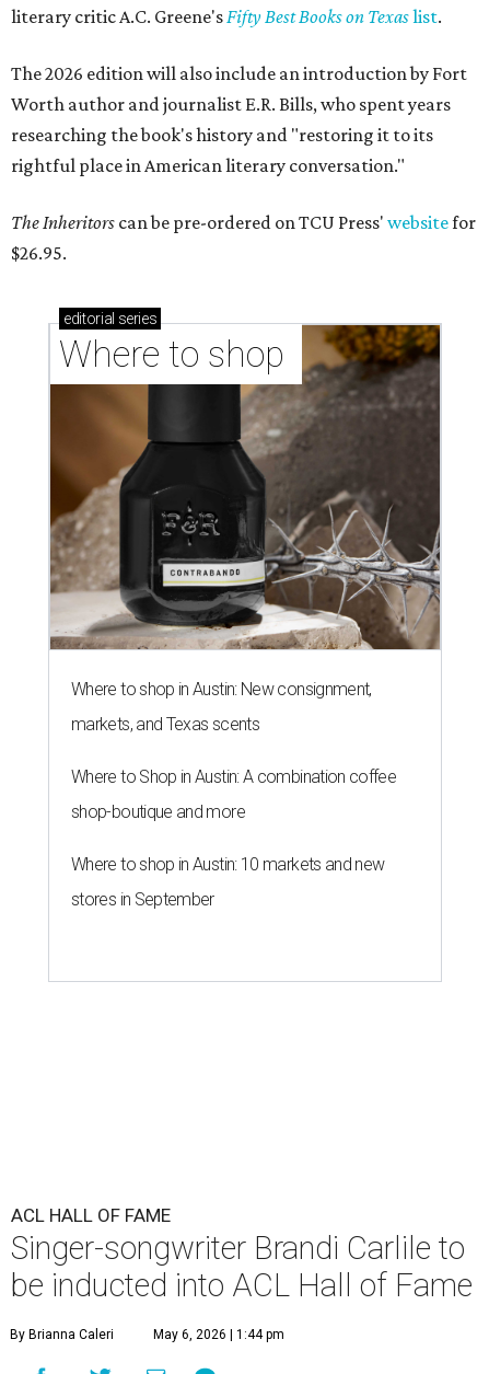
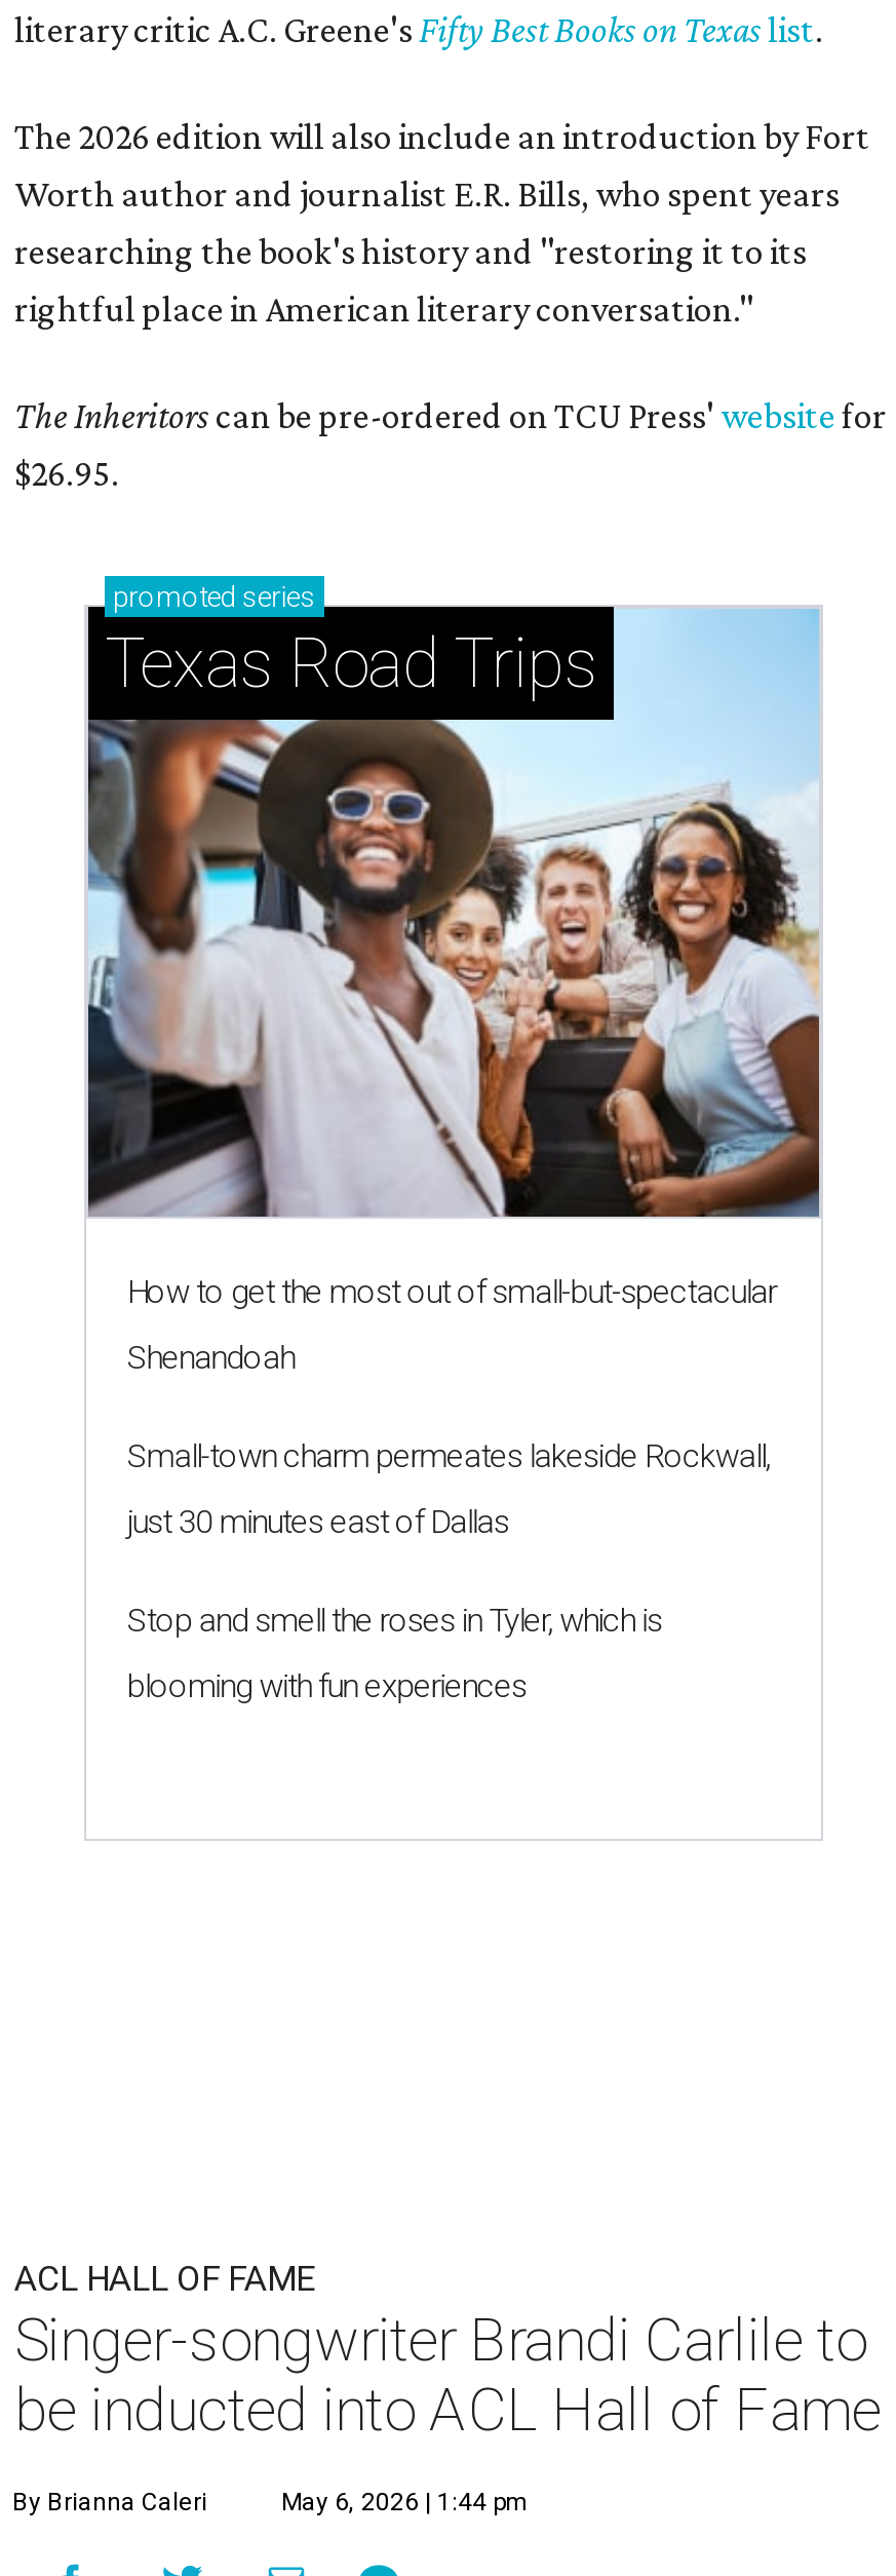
- [image]
- editorial series
- Where to shop
+ [image]
+ promoted series
+ Texas Road Trips

- Where to shop in Austin: New consignment,
+ How to get the most out of small-but-spectacular

- markets, and Texas scents
+ Shenandoah

- Where to Shop in Austin: A combination coffee
+ Small-town charm permeates lakeside Rockwall,

- shop-boutique and more
+ just 30 minutes east of Dallas

- Where to shop in Austin: 10 markets and new
+ Stop and smell the roses in Tyler, which is

- stores in September
+ blooming with fun experiences
